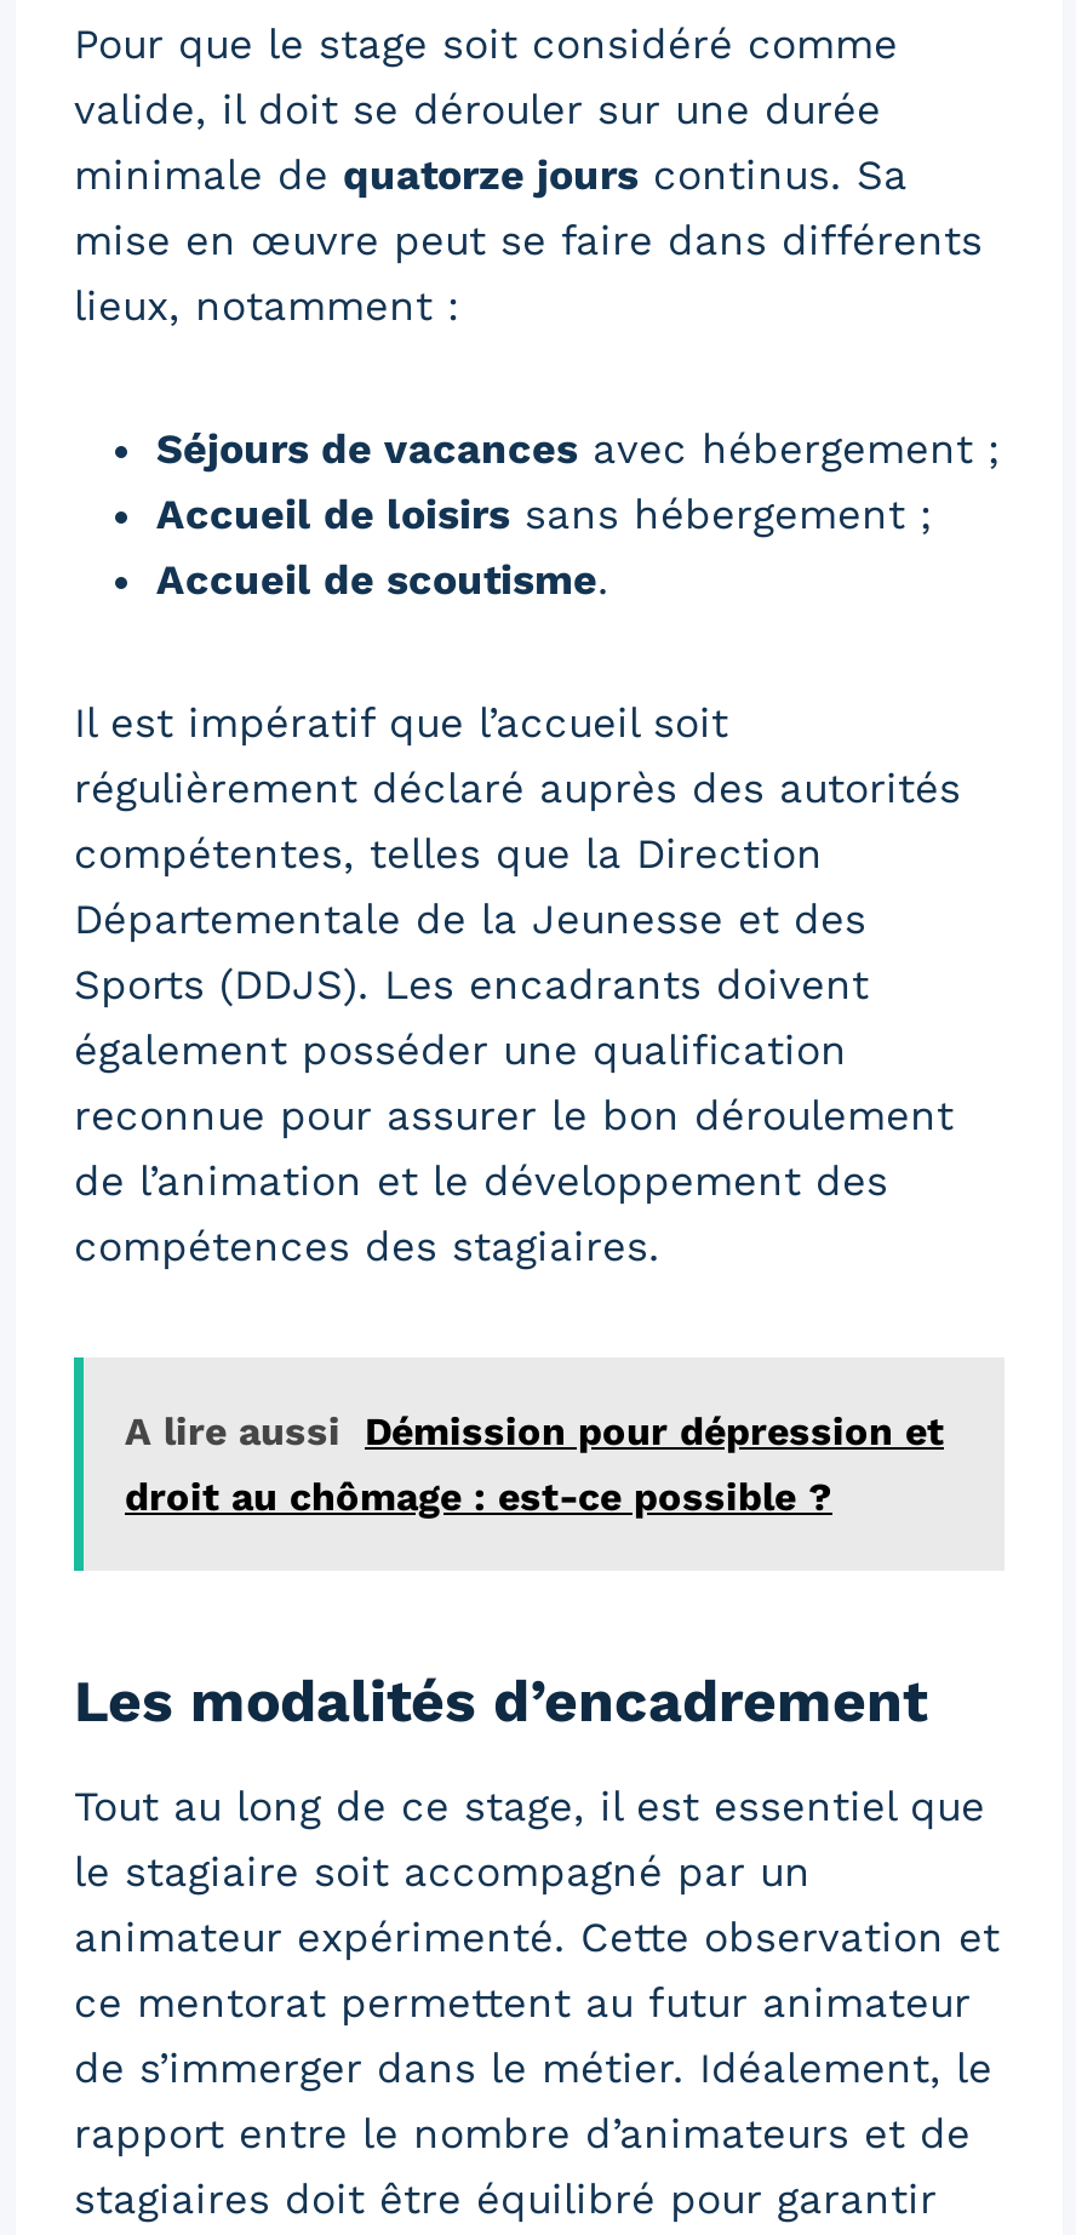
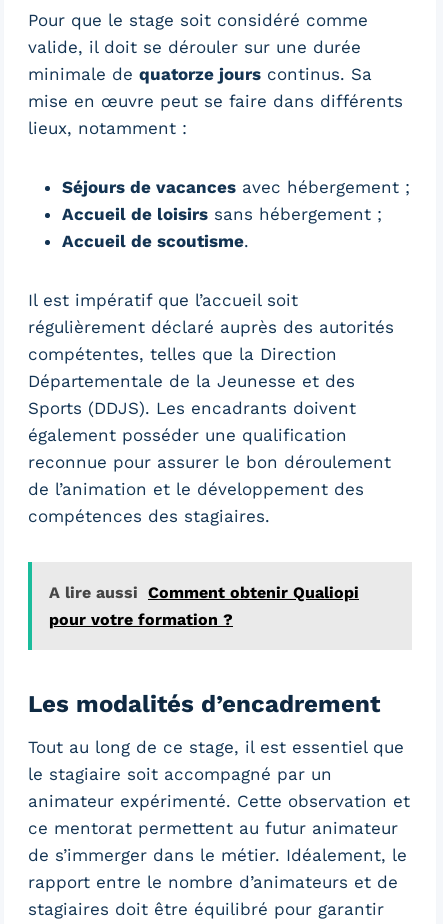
- A lire aussi Démission pour dépression et
- droit au chômage : est-ce possible ?
+ A lire aussi Comment obtenir Qualiopi
+ pour votre formation ?
